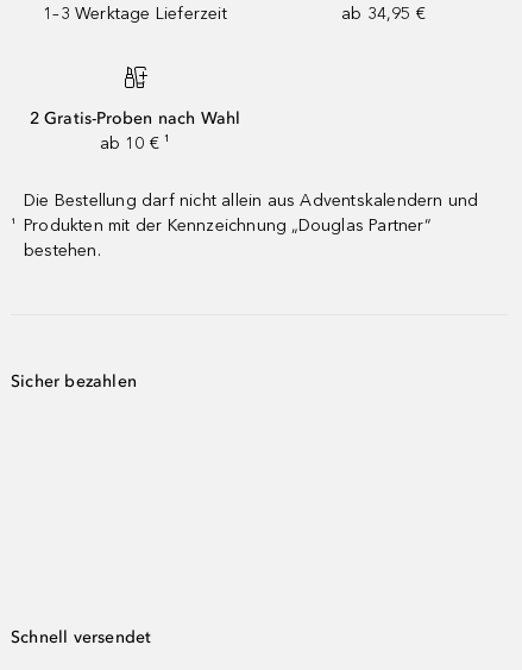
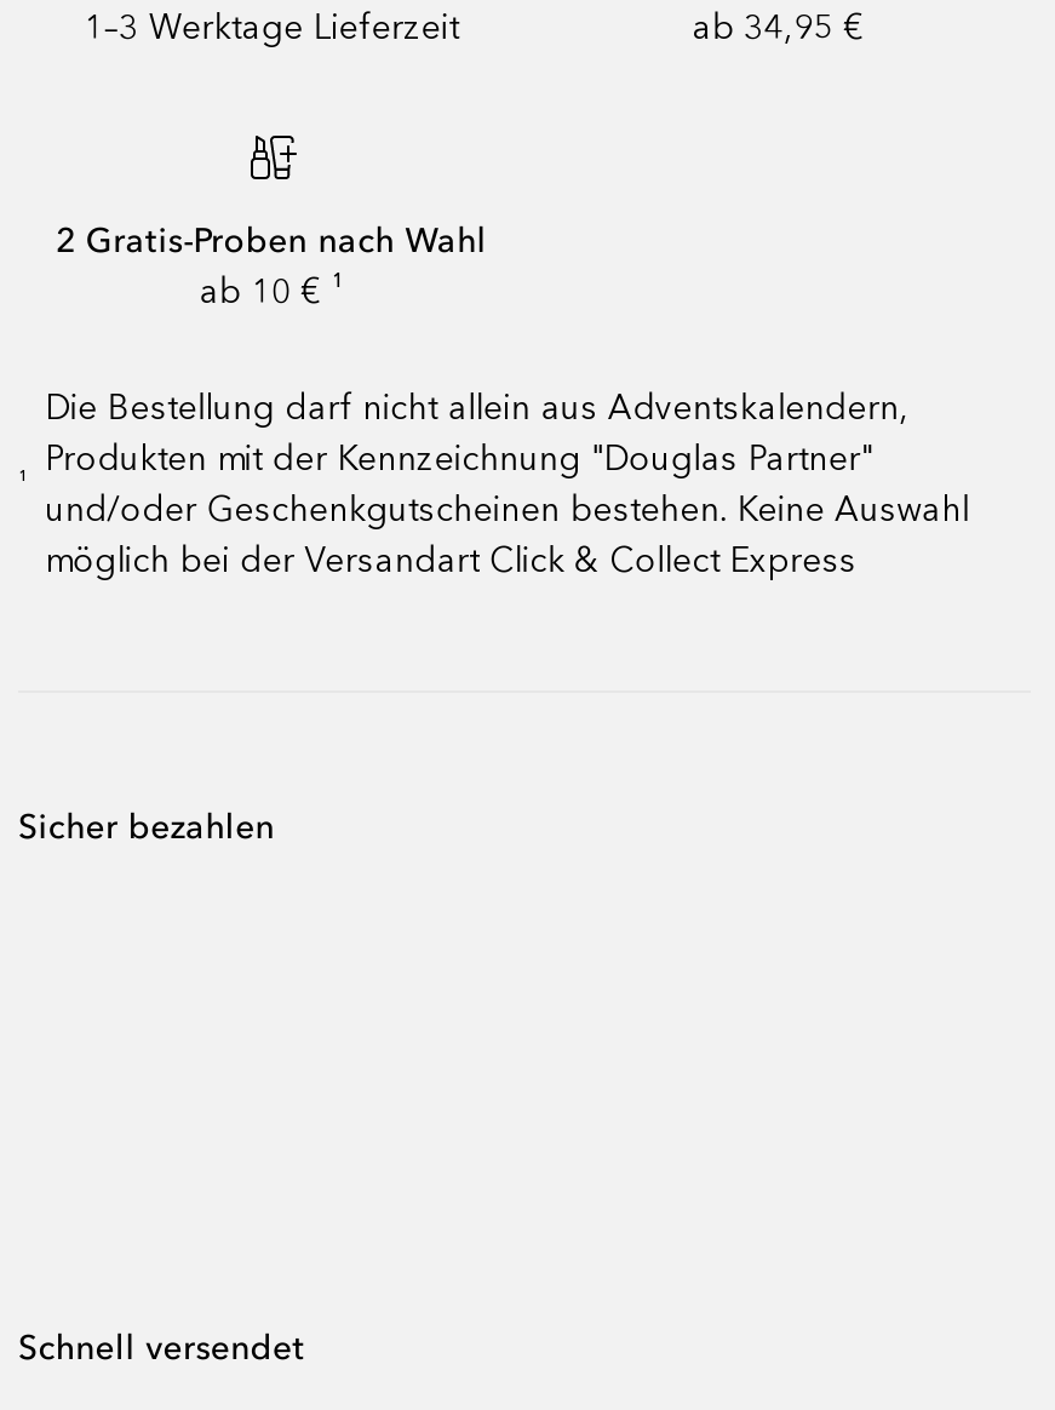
- Die Bestellung darf nicht allein aus Adventskalendern und
- Produkten mit der Kennzeichnung „Douglas Partner“
- bestehen.
+ Die Bestellung darf nicht allein aus Adventskalendern,
+ Produkten mit der Kennzeichnung "Douglas Partner"
+ und/oder Geschenkgutscheinen bestehen. Keine Auswahl
+ möglich bei der Versandart Click & Collect Express
